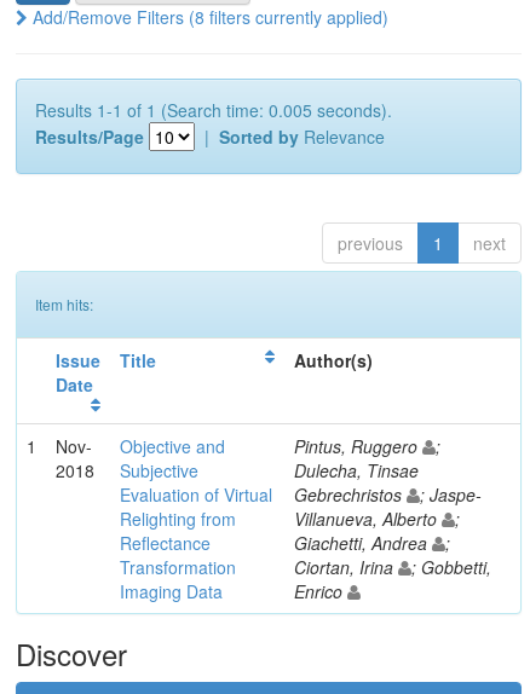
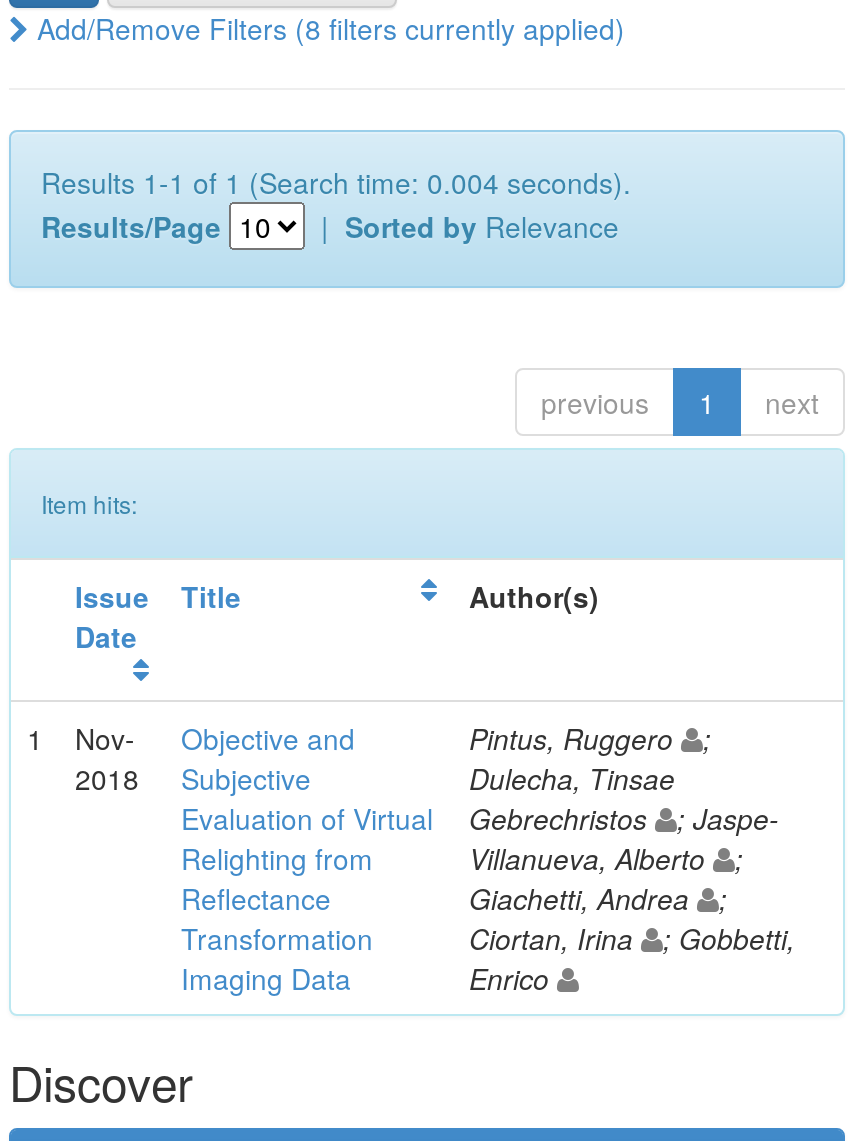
- Results 1-1 of 1 (Search time: 0.005 seconds).
+ Results 1-1 of 1 (Search time: 0.004 seconds).
